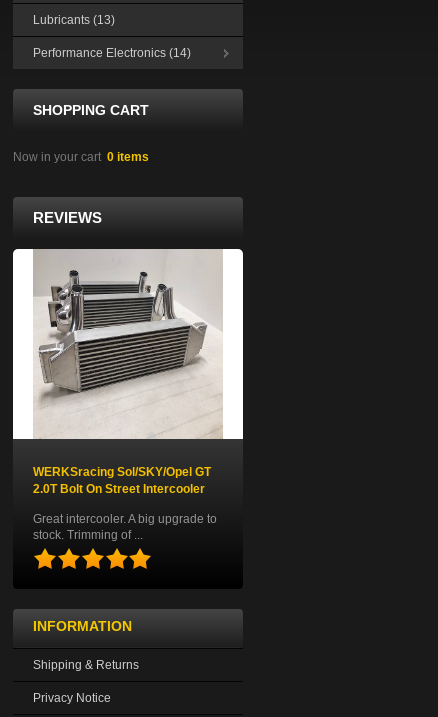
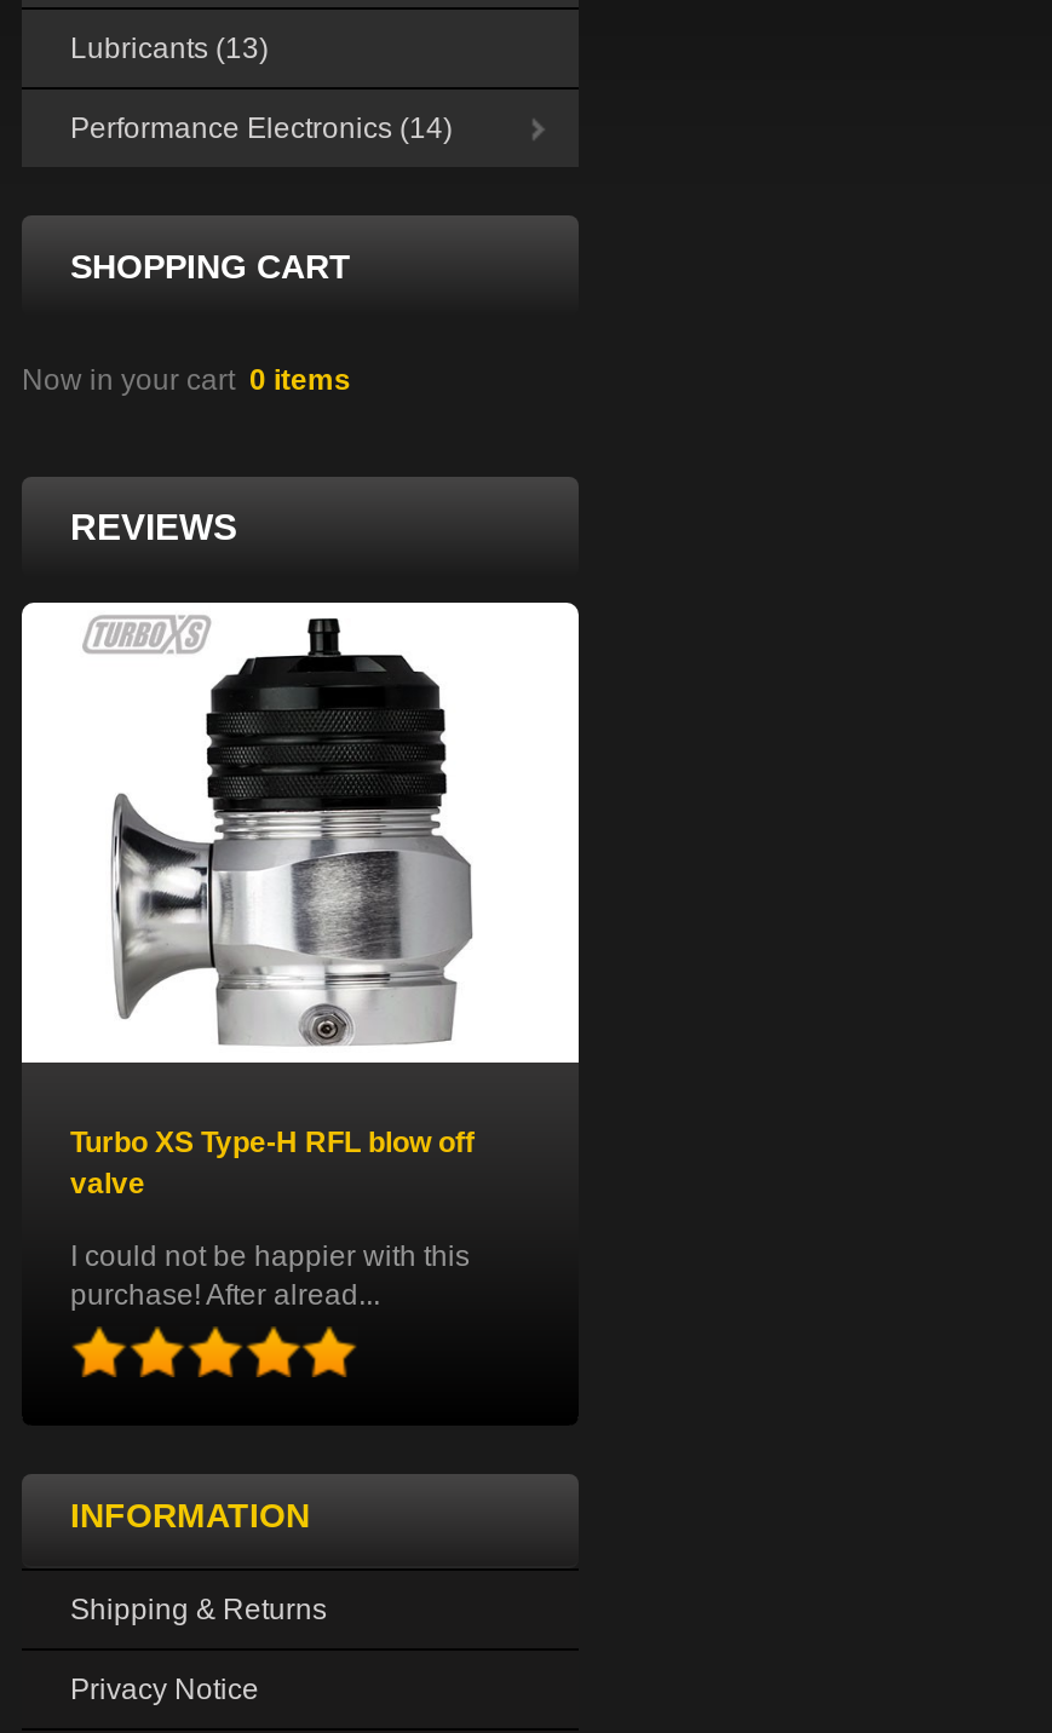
- [image]
- WERKSracing Sol/SKY/Opel GT
- 2.0T Bolt On Street Intercooler
+ [image]
+ Turbo XS Type-H RFL blow off
+ valve

- Great intercooler. A big upgrade to
- stock. Trimming of ...
+ I could not be happier with this
+ purchase! After alread...
